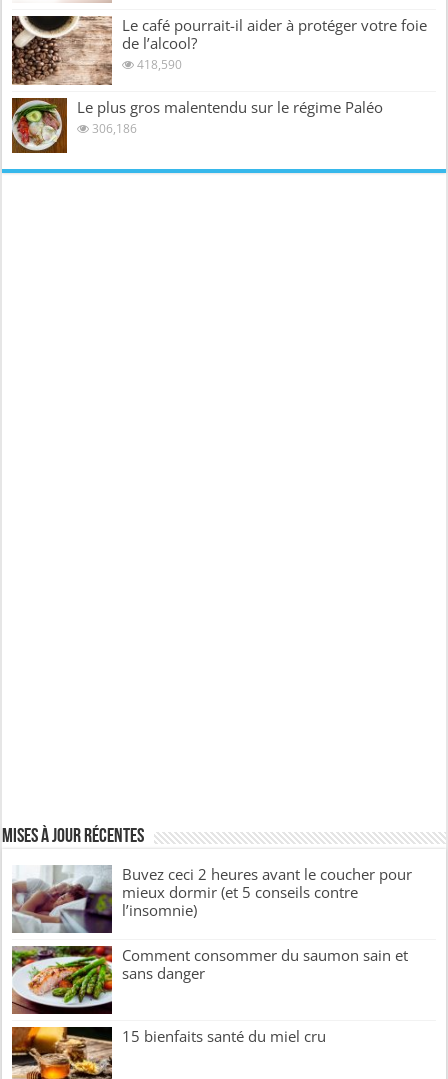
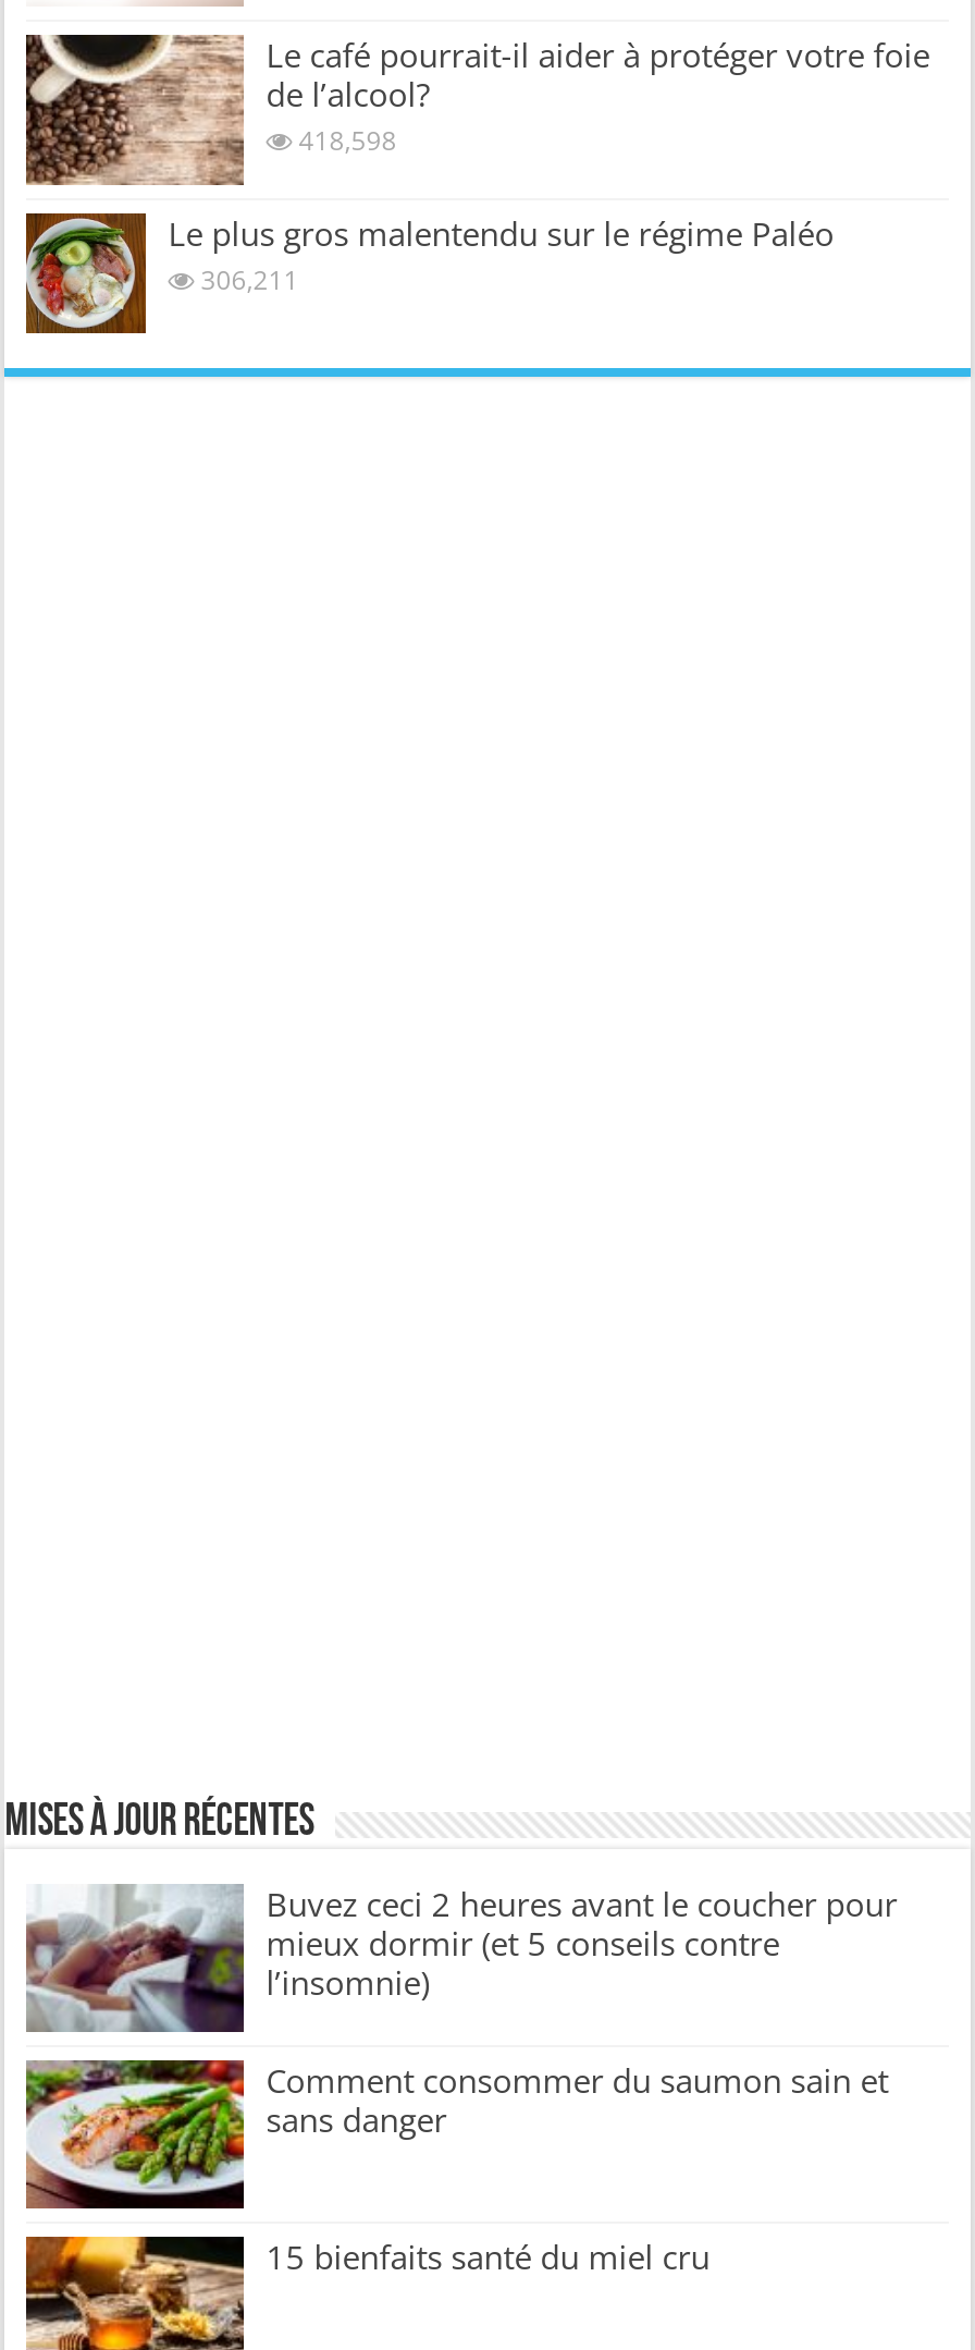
- 418,590
+ 418,598

- 306,186
+ 306,211
